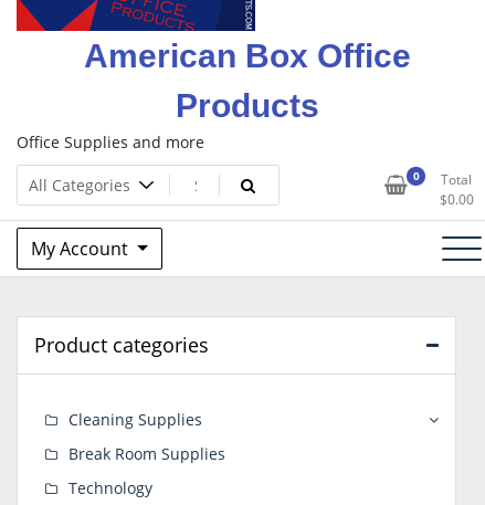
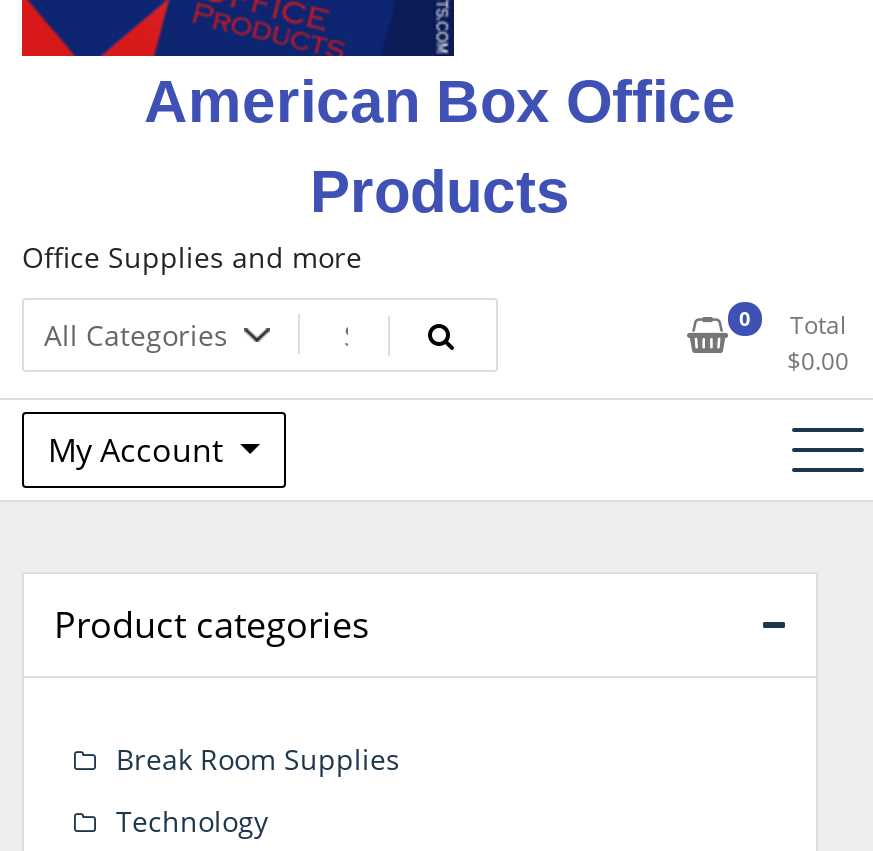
- Cleaning Supplies
